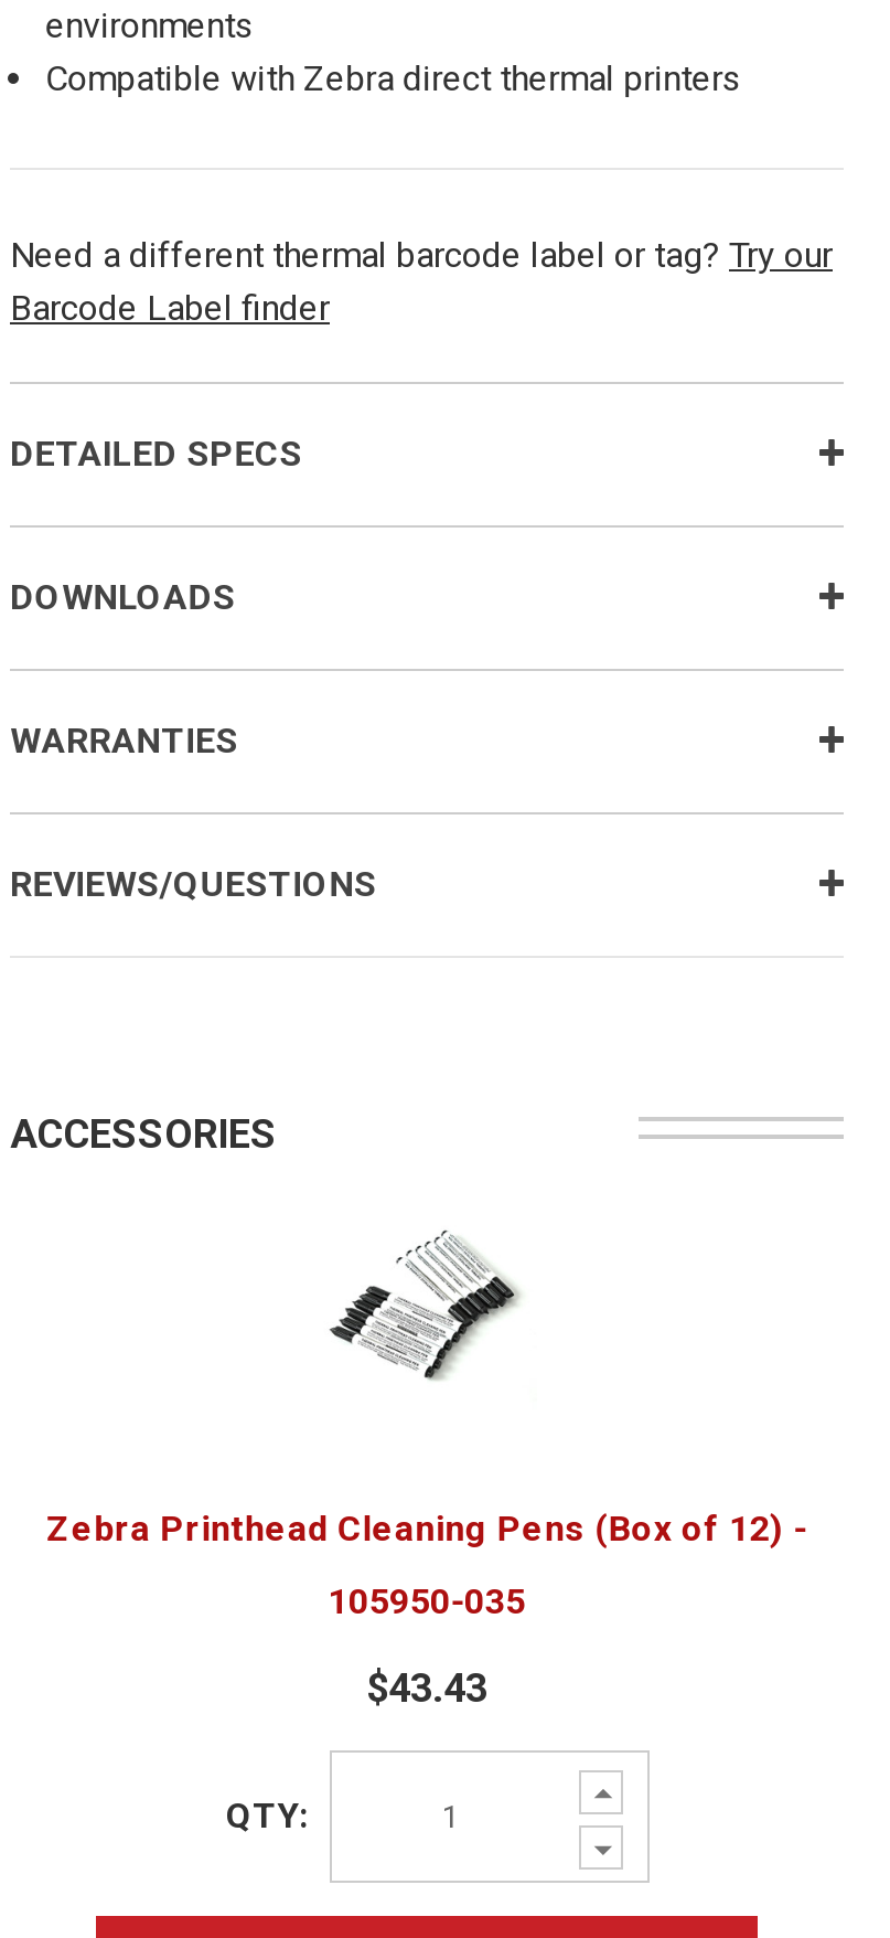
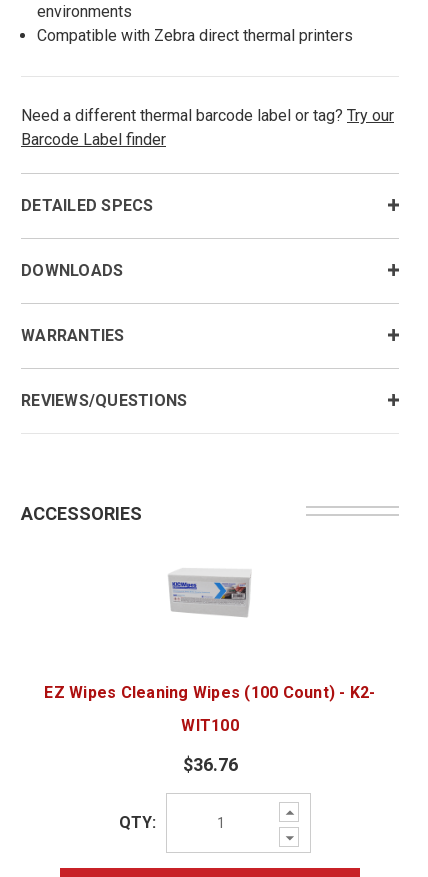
- [image]
+ [image]

- Zebra Printhead Cleaning Pens (Box of 12) -
+ EZ Wipes Cleaning Wipes (100 Count) - K2-

- 105950-035
+ WIT100

- $43.43
+ $36.76
